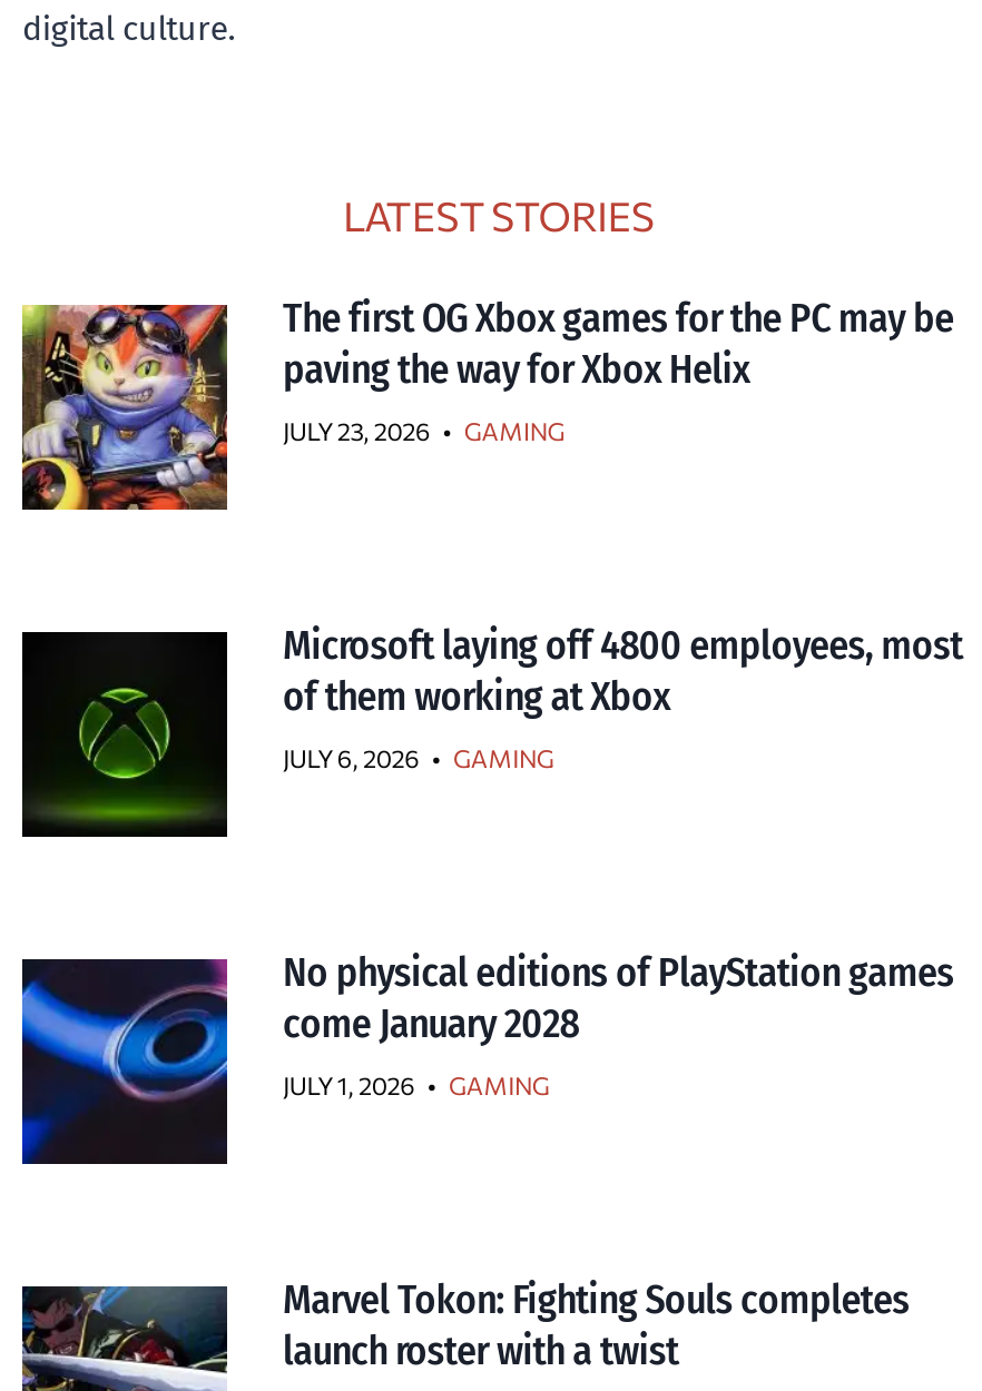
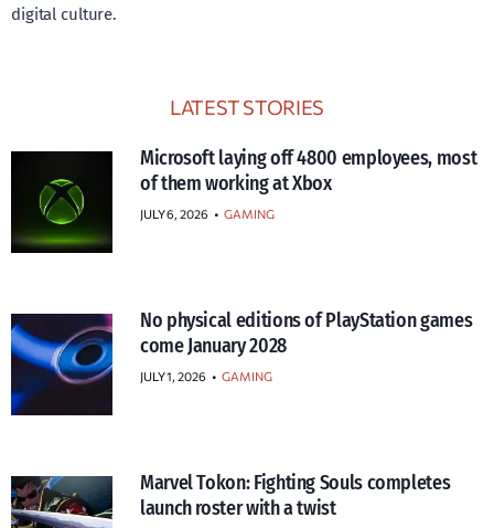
- [image]
- The first OG Xbox games for the PC may be
- paving the way for Xbox Helix
- JULY 23, 2026 • GAMING
